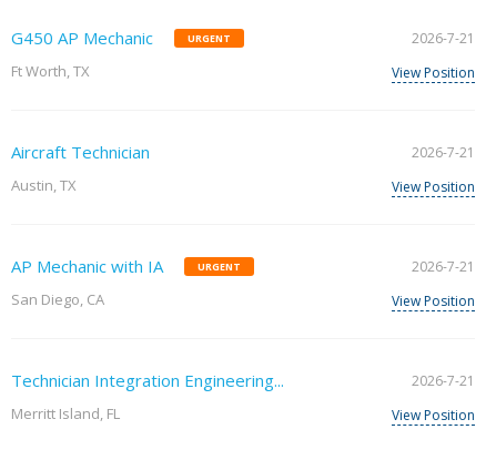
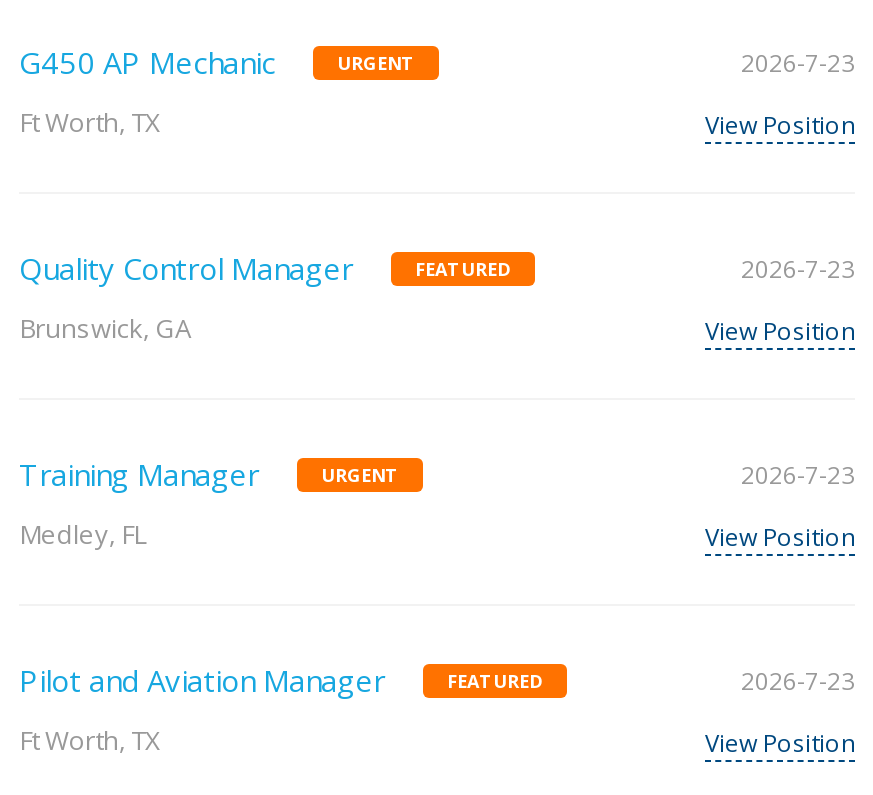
- 2026-7-21
+ 2026-7-23

- Aircraft Technician
+ Quality Control Manager
+ FEATURED

- 2026-7-21
+ 2026-7-23

- Austin, TX
+ Brunswick, GA

- AP Mechanic with IA
+ Training Manager

- 2026-7-21
+ 2026-7-23

- San Diego, CA
+ Medley, FL

- Technician Integration Engineering...
+ Pilot and Aviation Manager
+ FEATURED

- 2026-7-21
+ 2026-7-23

- Merritt Island, FL
+ Ft Worth, TX
